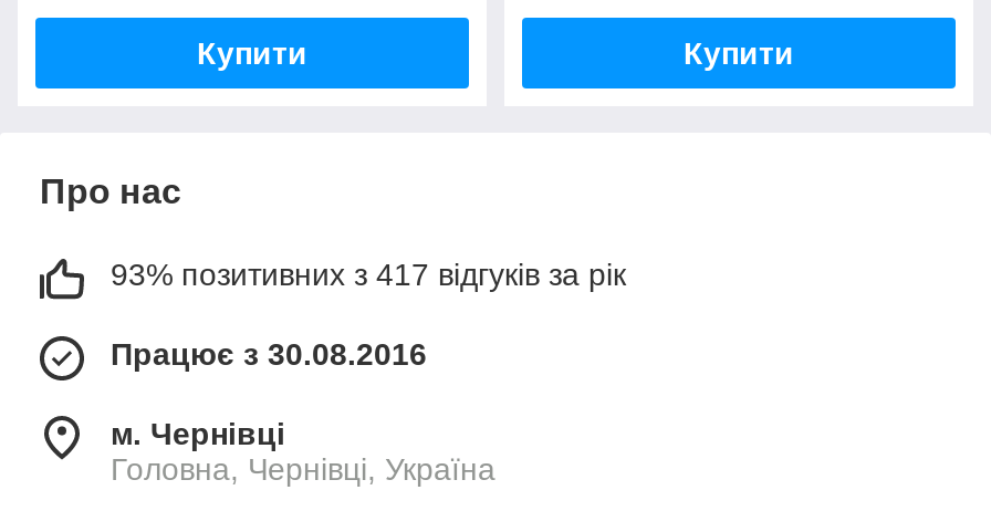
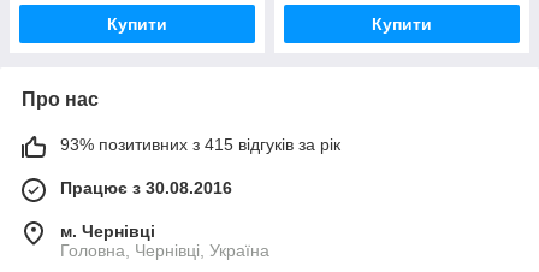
- 93% позитивних з 417 відгуків за рік
+ 93% позитивних з 415 відгуків за рік
